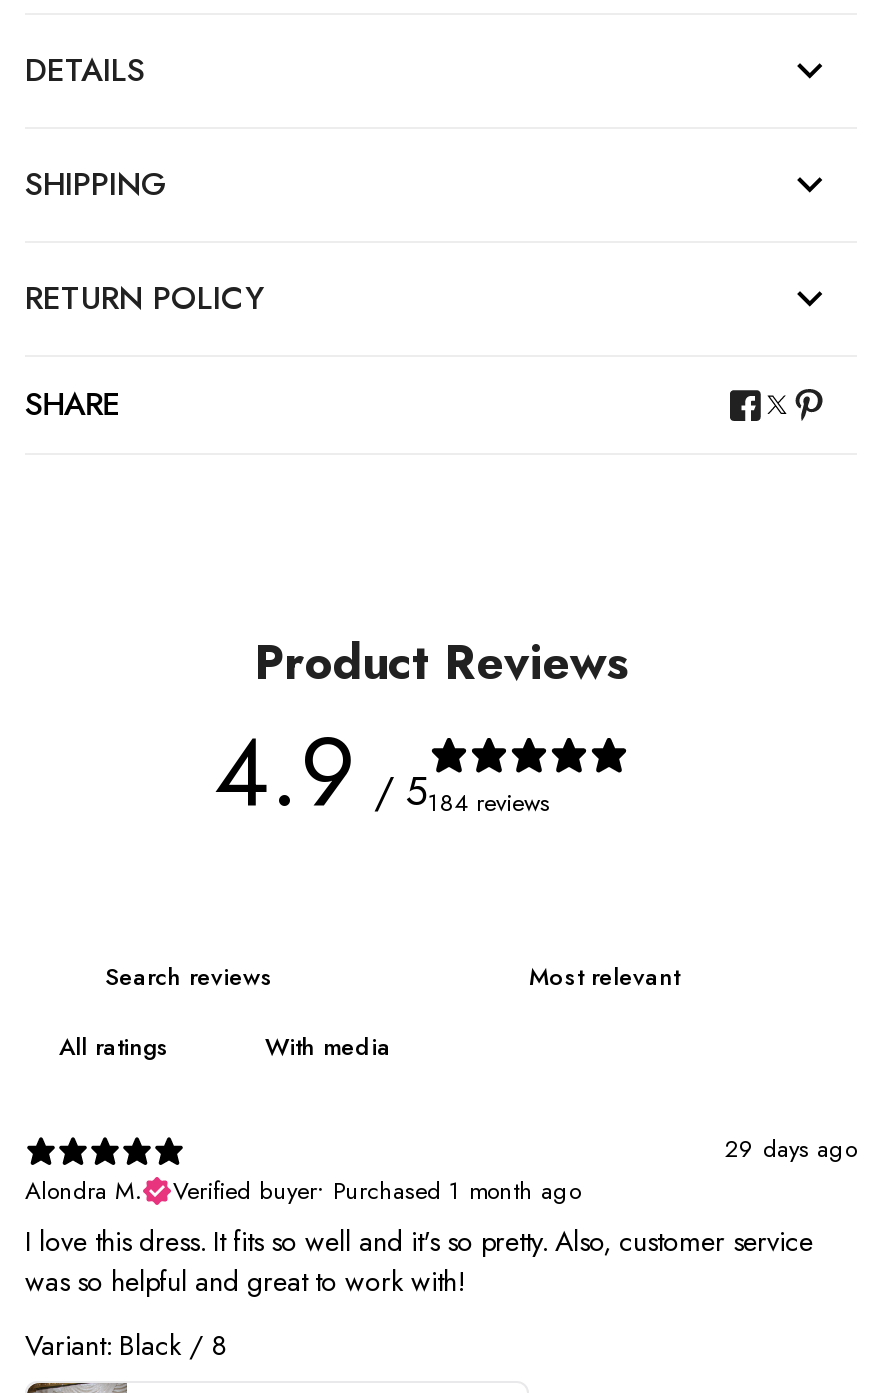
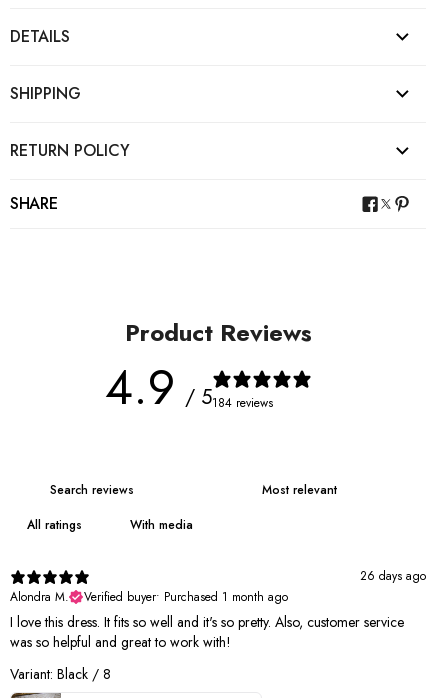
- 29 days ago
+ 26 days ago
